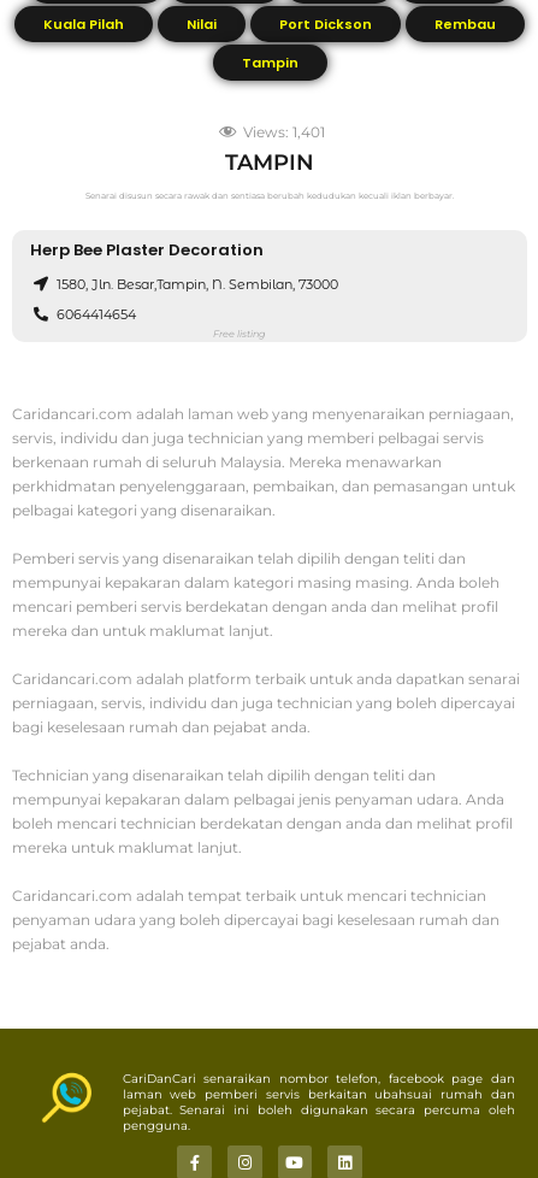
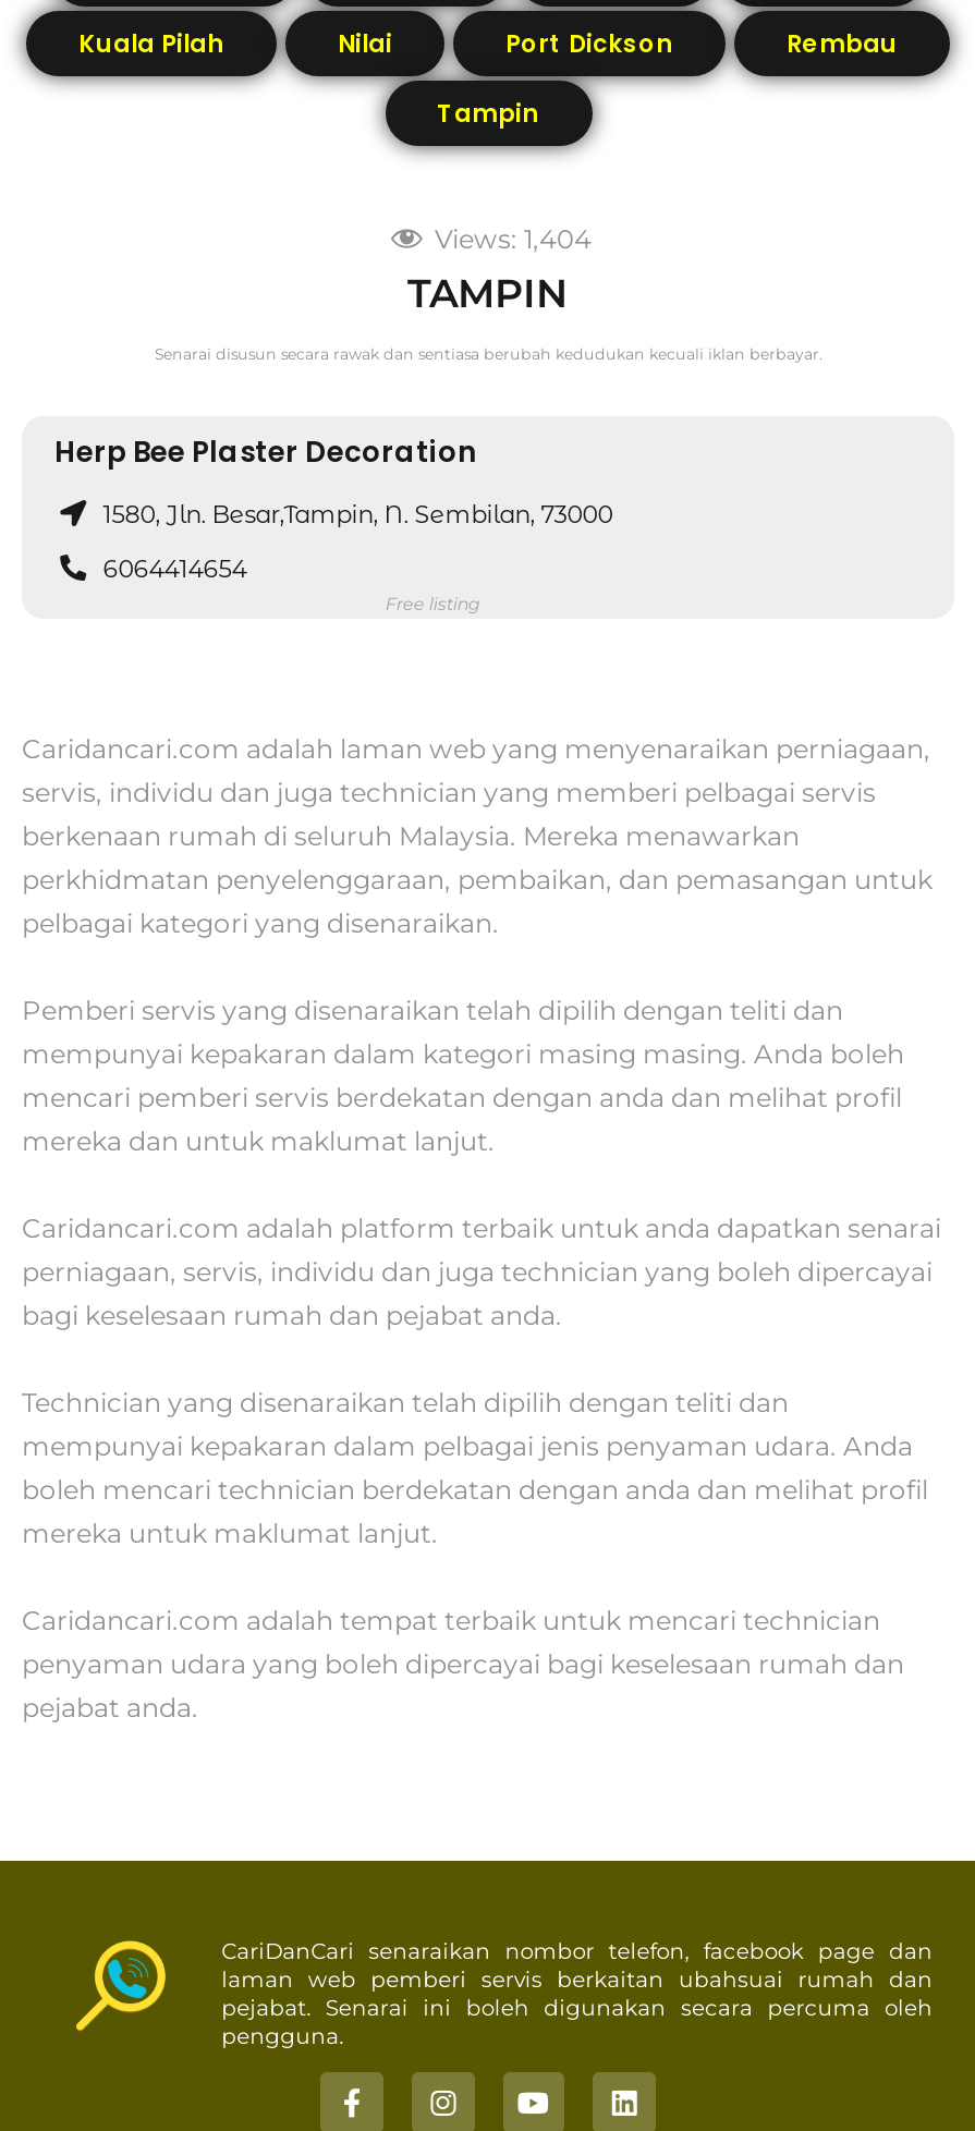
- Views: 1,401
+ Views: 1,404
